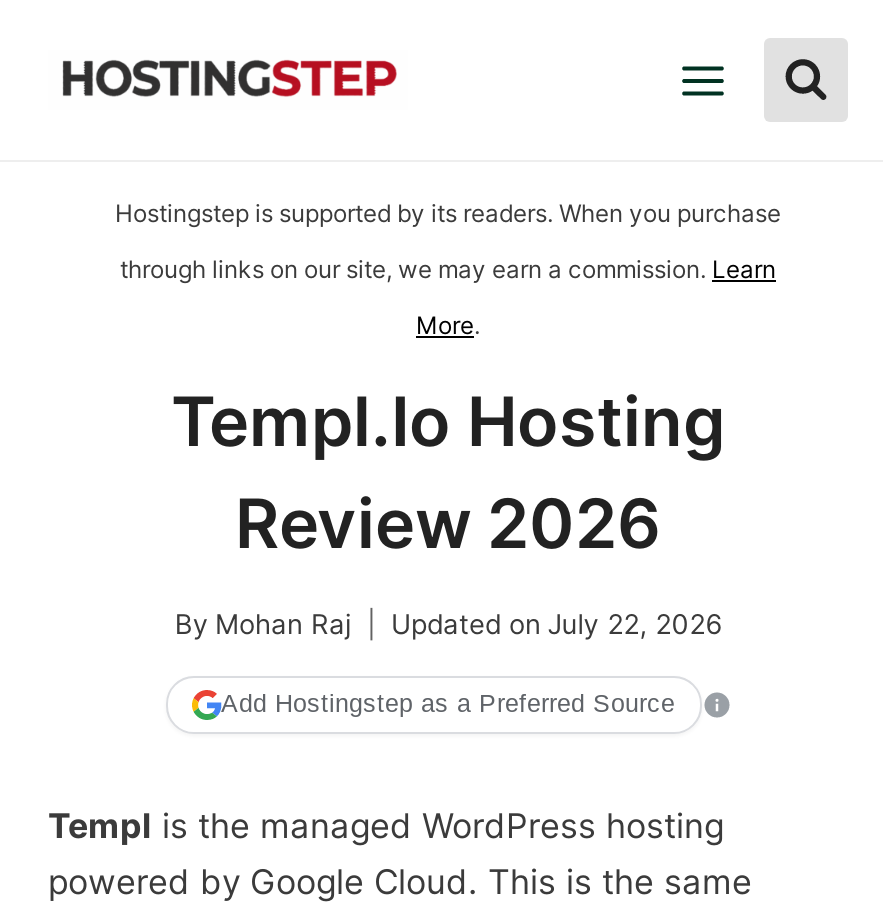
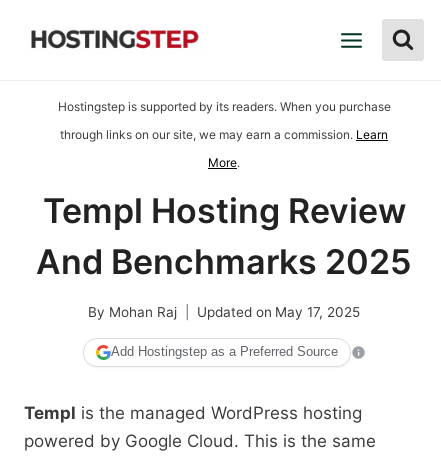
- Templ.io Hosting
- Review 2026
+ Templ Hosting Review
+ And Benchmarks 2025

- Updated on July 22, 2026
+ Updated on May 17, 2025
